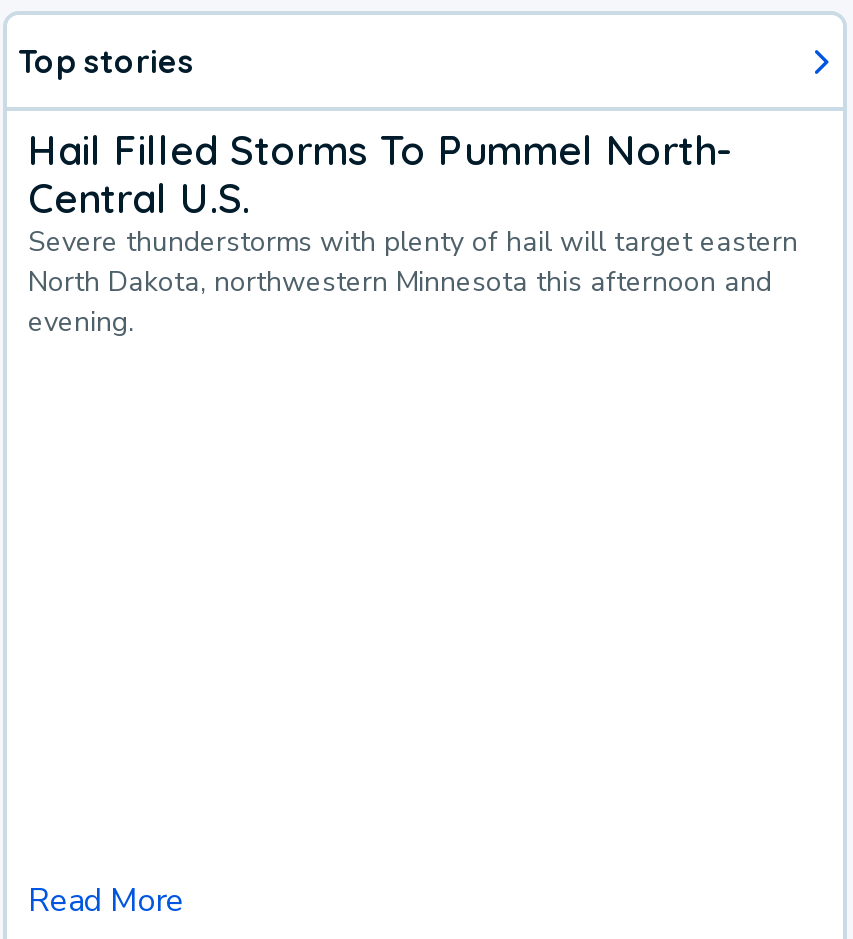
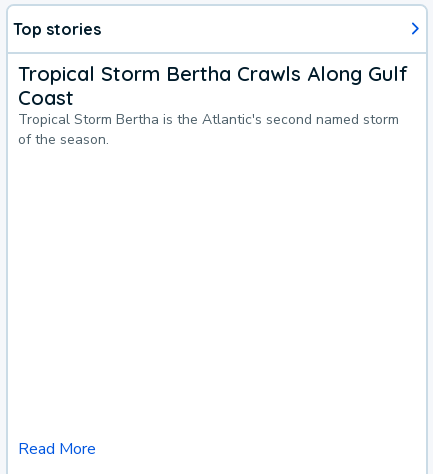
- Hail Filled Storms To Pummel North-
- Central U.S.
- Severe thunderstorms with plenty of hail will target eastern
- North Dakota, northwestern Minnesota this afternoon and
- evening.
+ Tropical Storm Bertha Crawls Along Gulf
+ Coast
+ Tropical Storm Bertha is the Atlantic's second named storm
+ of the season.
